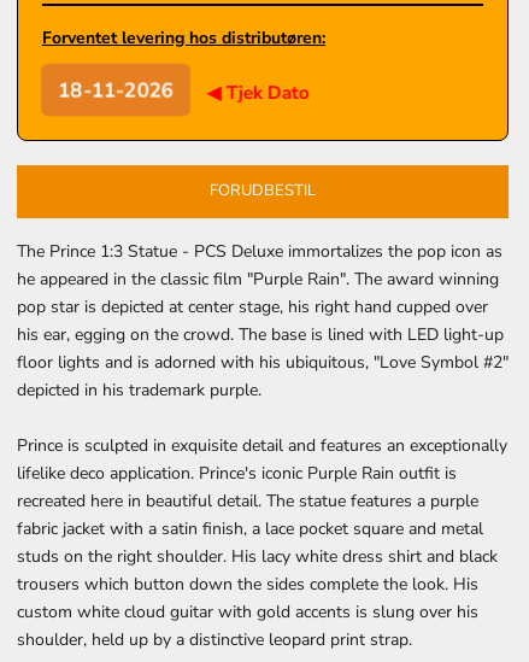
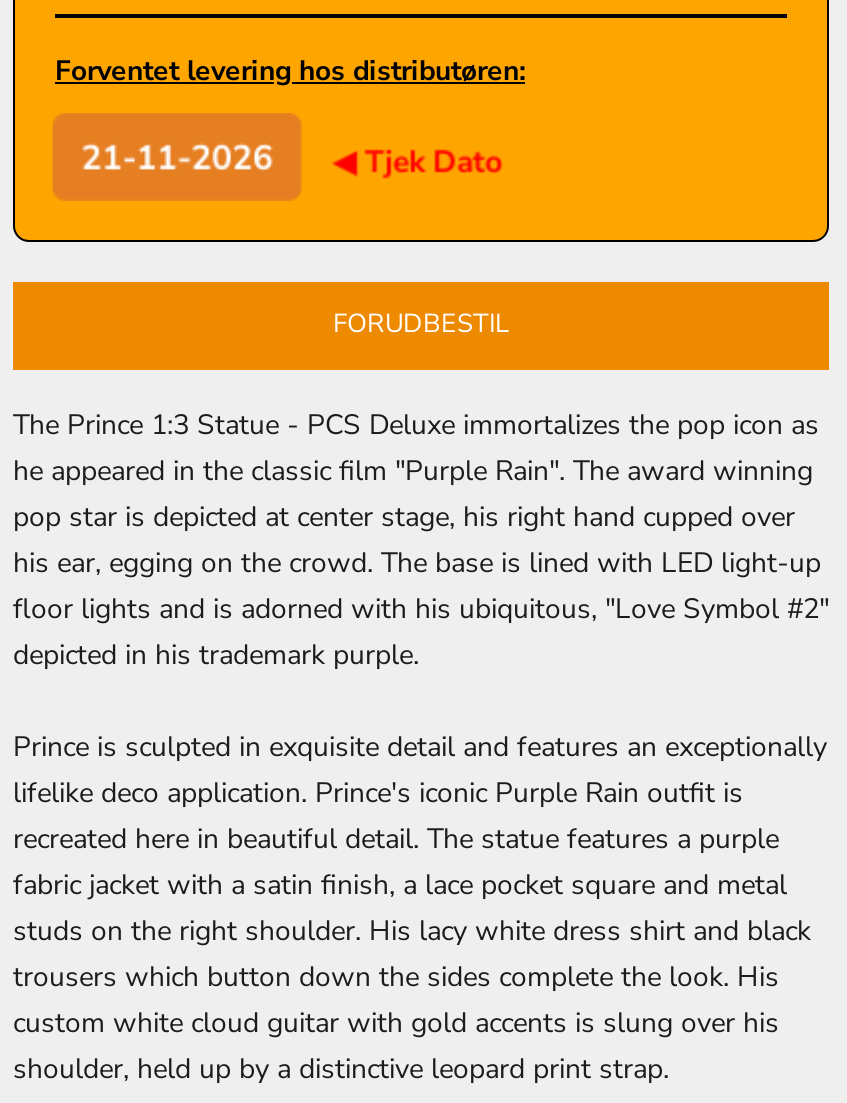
- 18-11-2026
+ 21-11-2026
